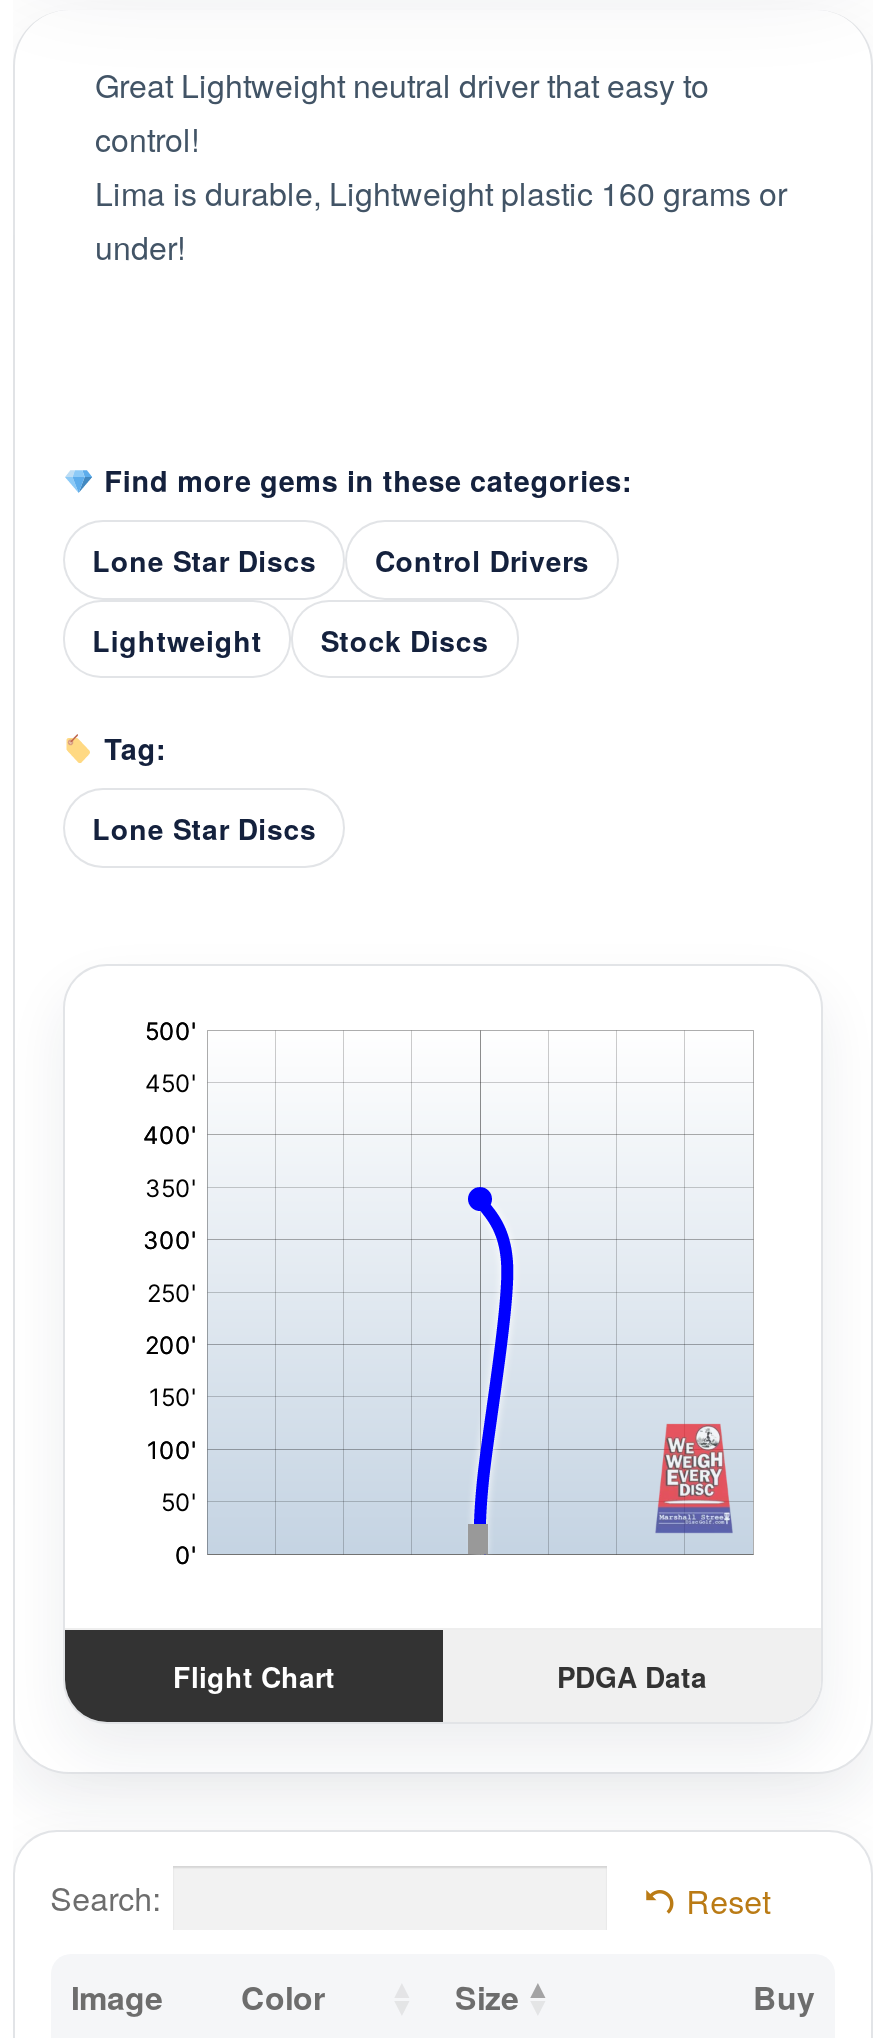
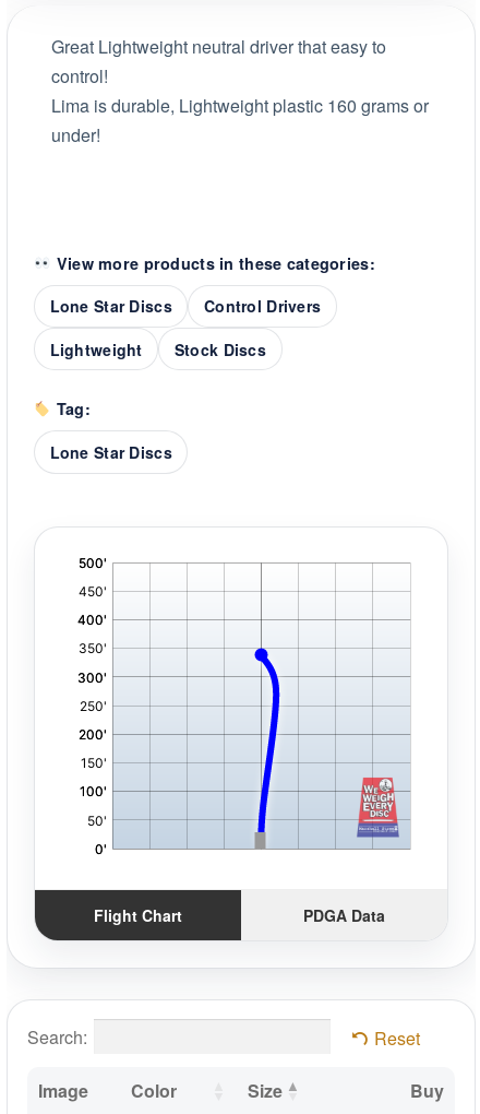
- Find more gems in these categories:
+ View more products in these categories:
